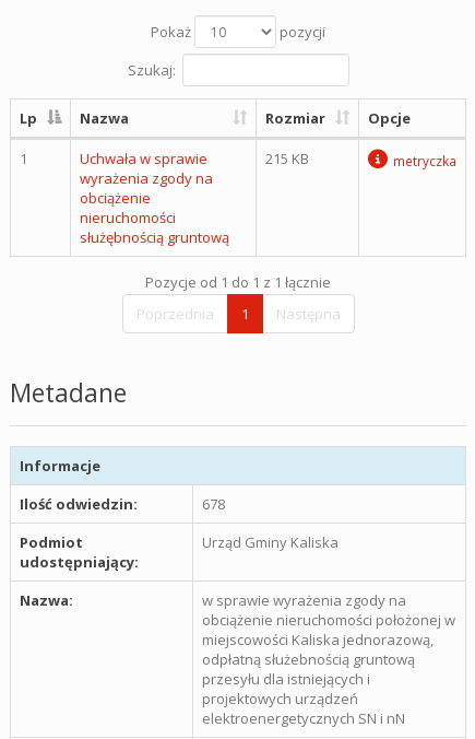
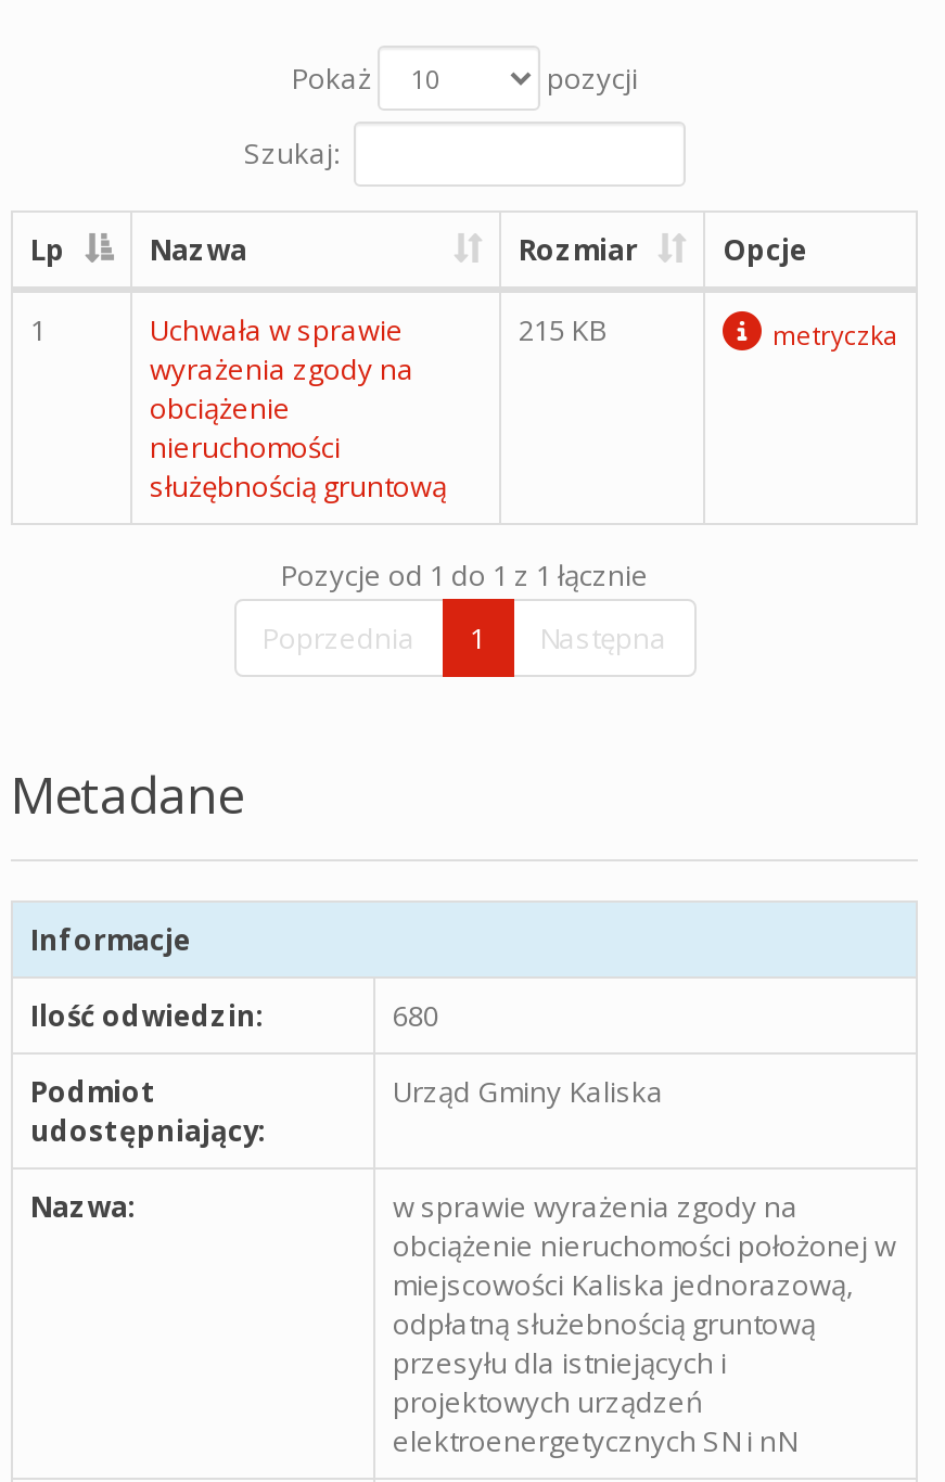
- 678
+ 680
